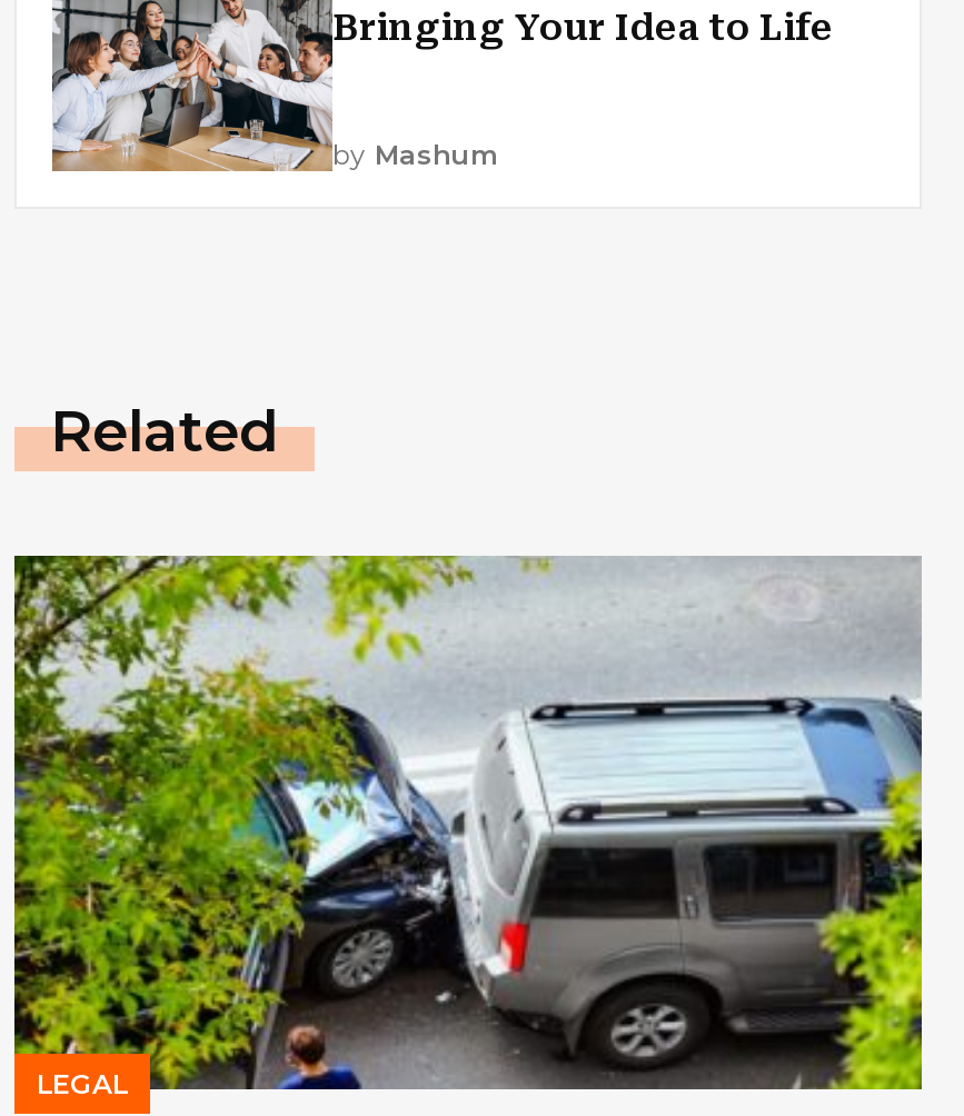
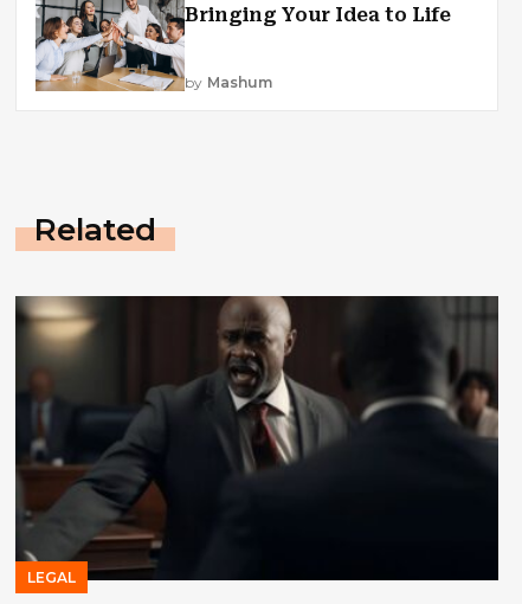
- [image]
+ [image]
